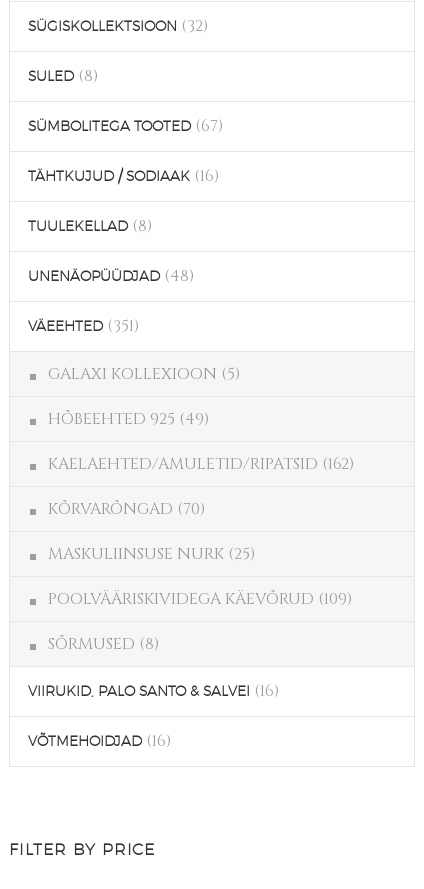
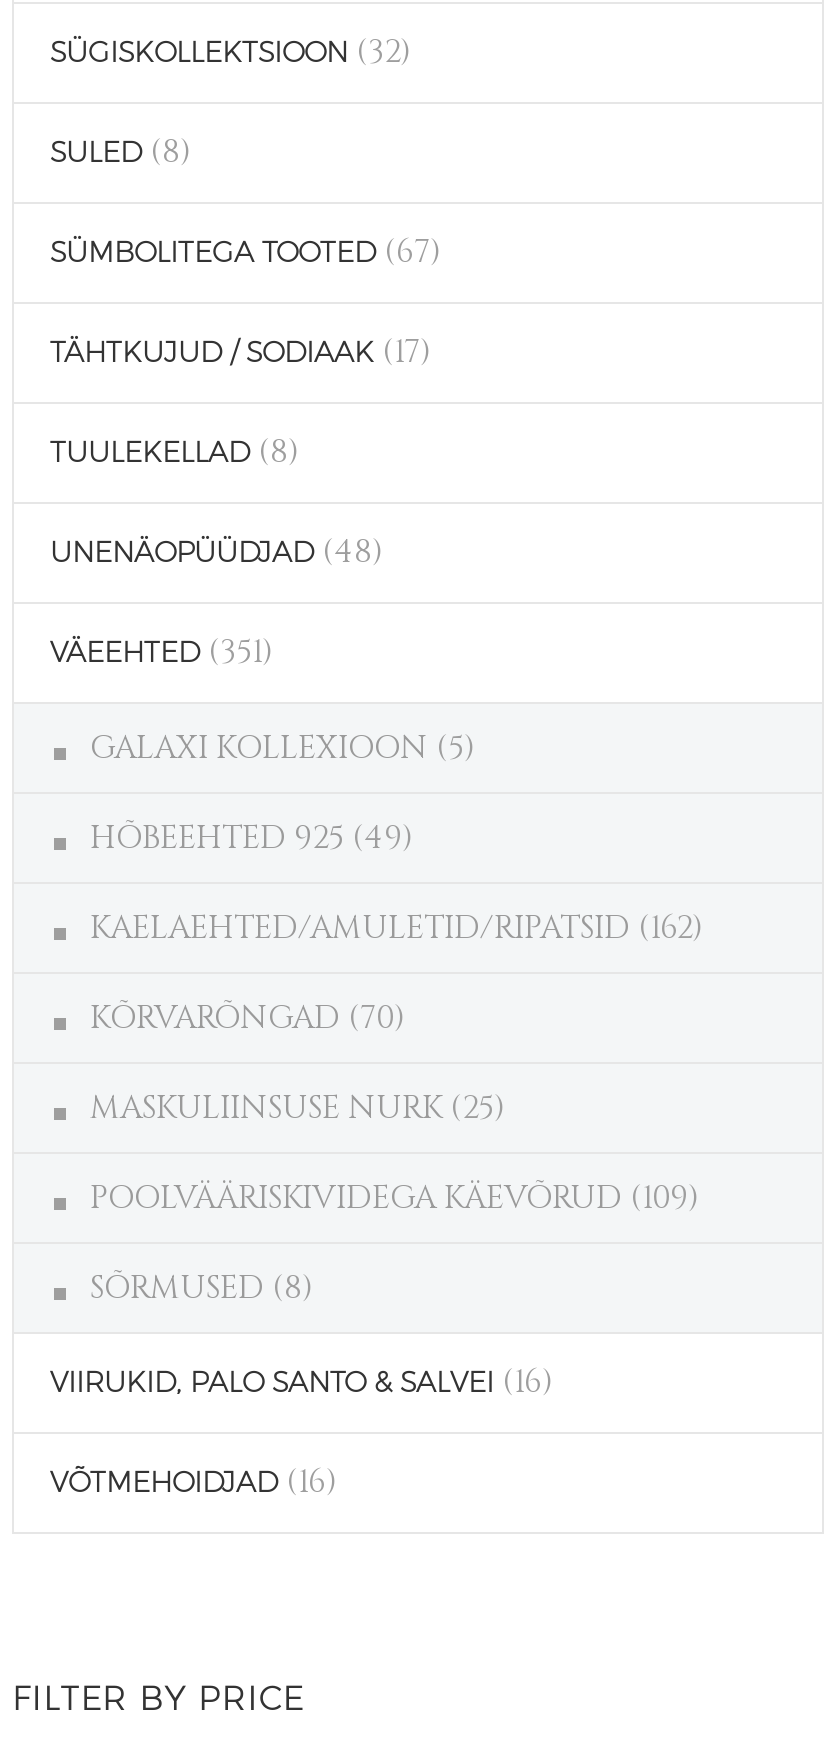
- TÄHTKUJUD / SODIAAK (16)
+ TÄHTKUJUD / SODIAAK (17)
